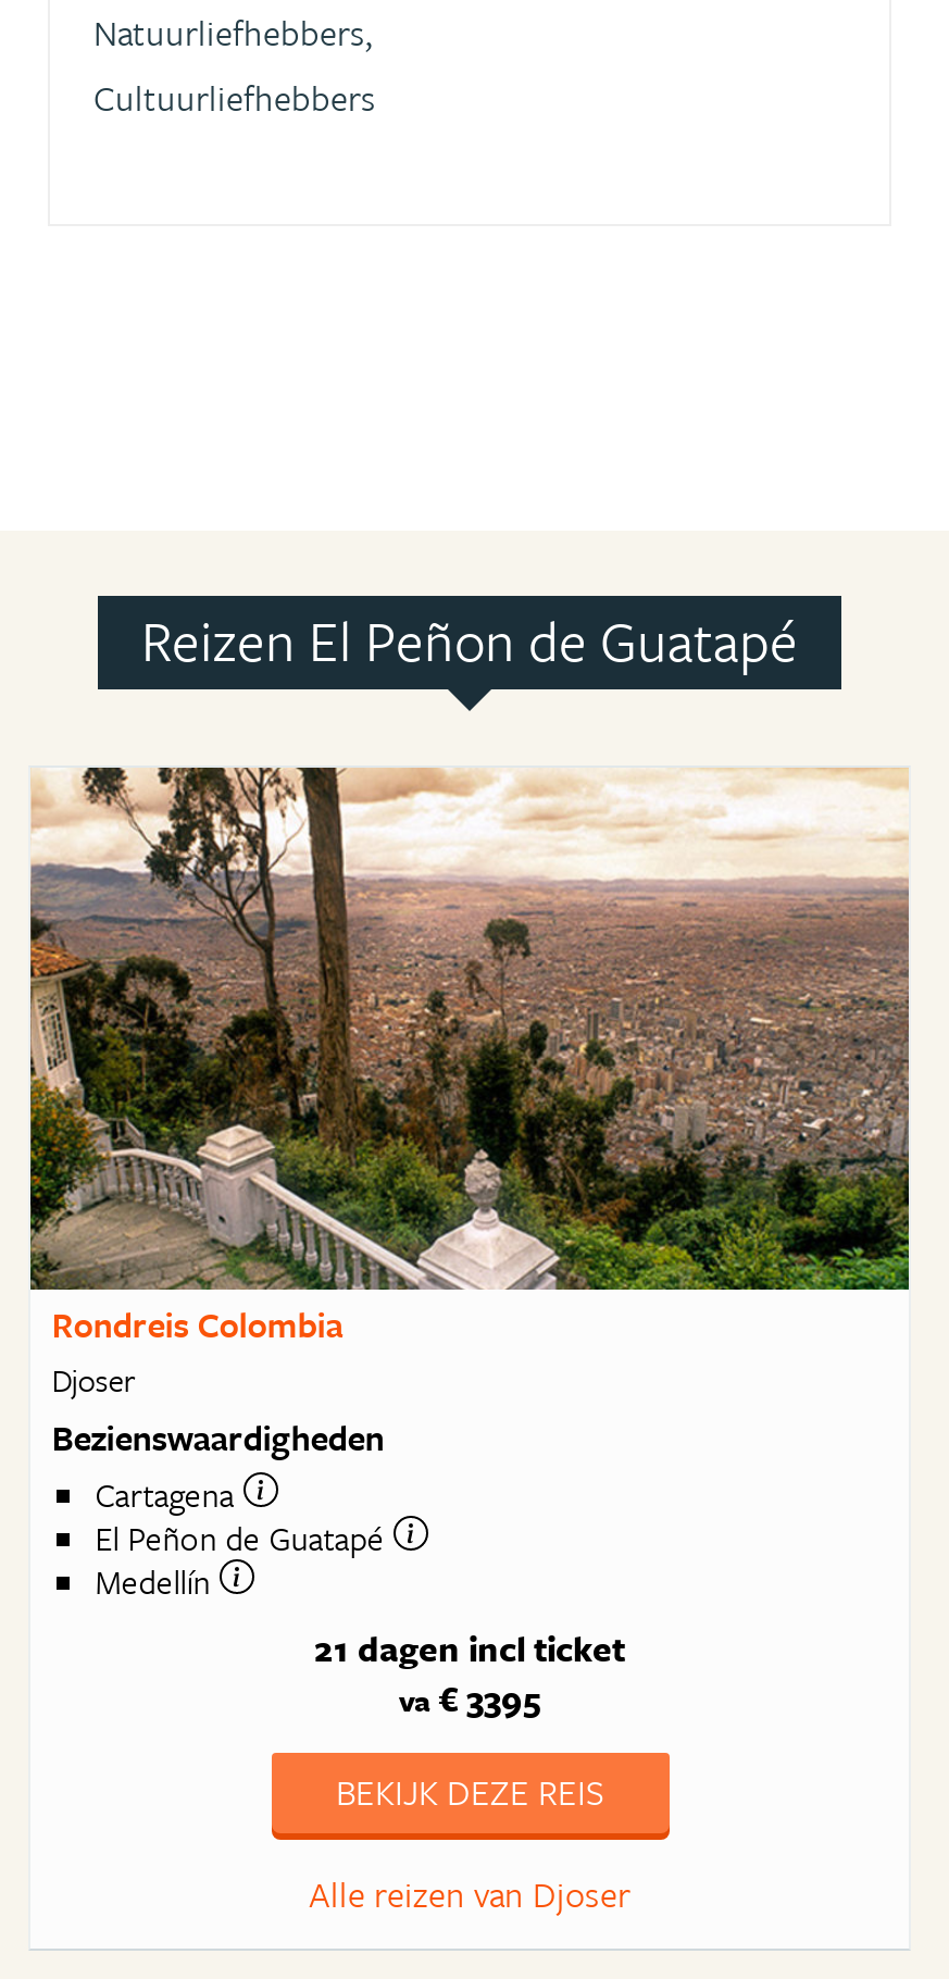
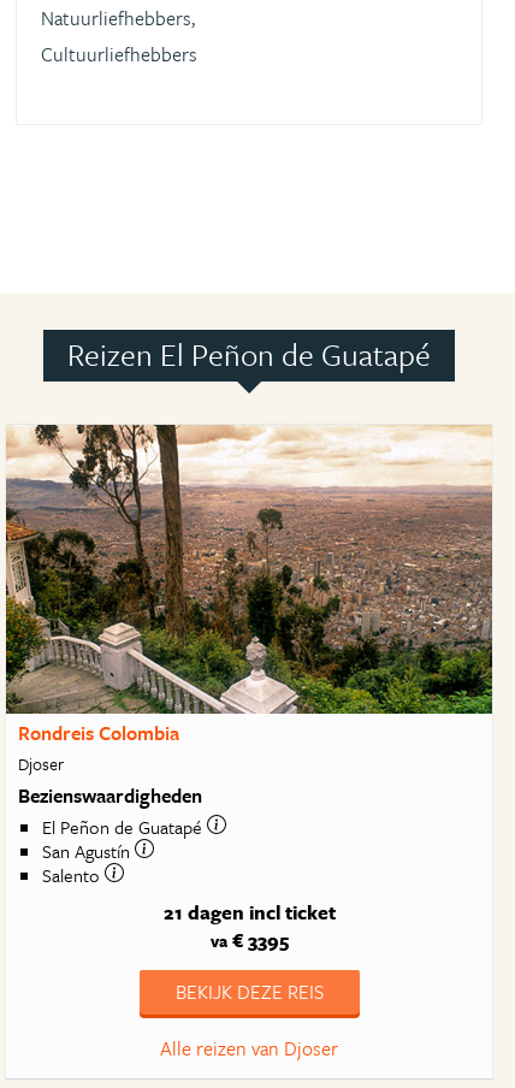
- Cartagena

moved up: El Peñon de Guatapé

- Medellín
+ San Agustín
+ Salento
